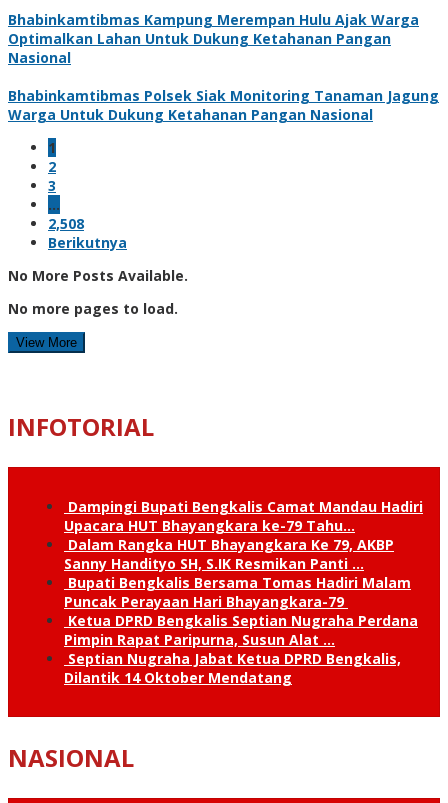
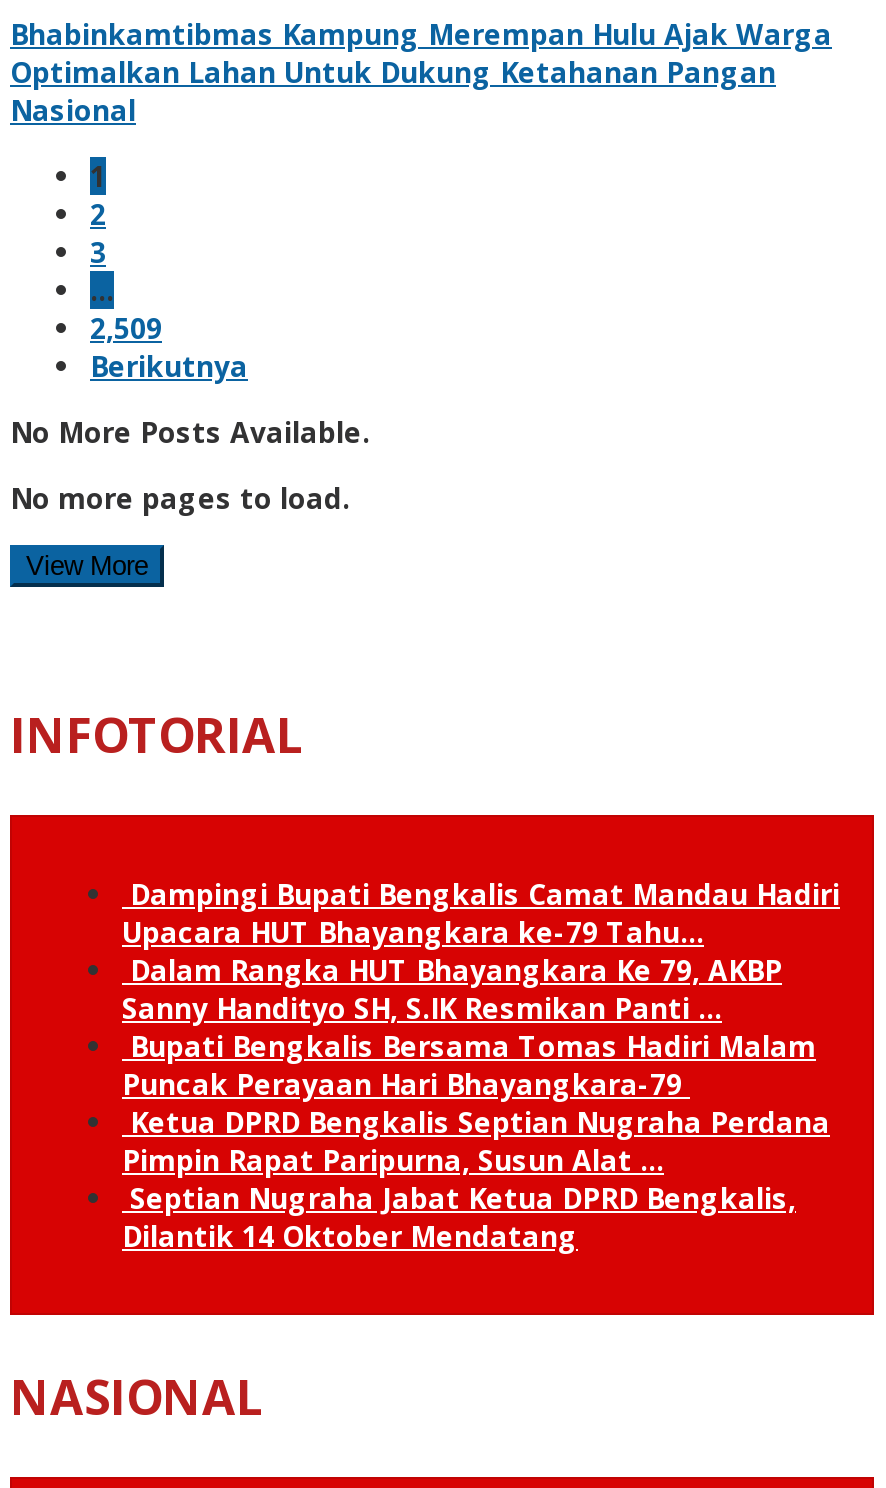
- Bhabinkamtibmas Polsek Siak Monitoring Tanaman Jagung
- Warga Untuk Dukung Ketahanan Pangan Nasional

- 2,508
+ 2,509
